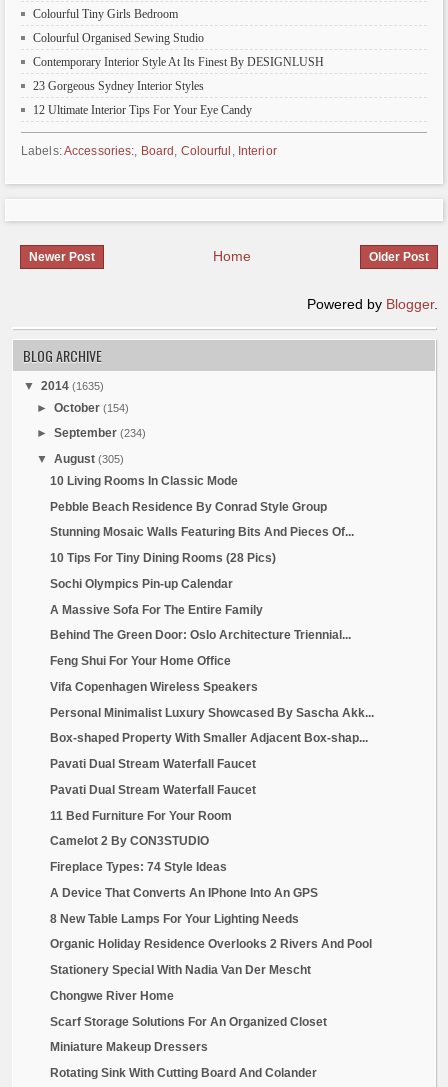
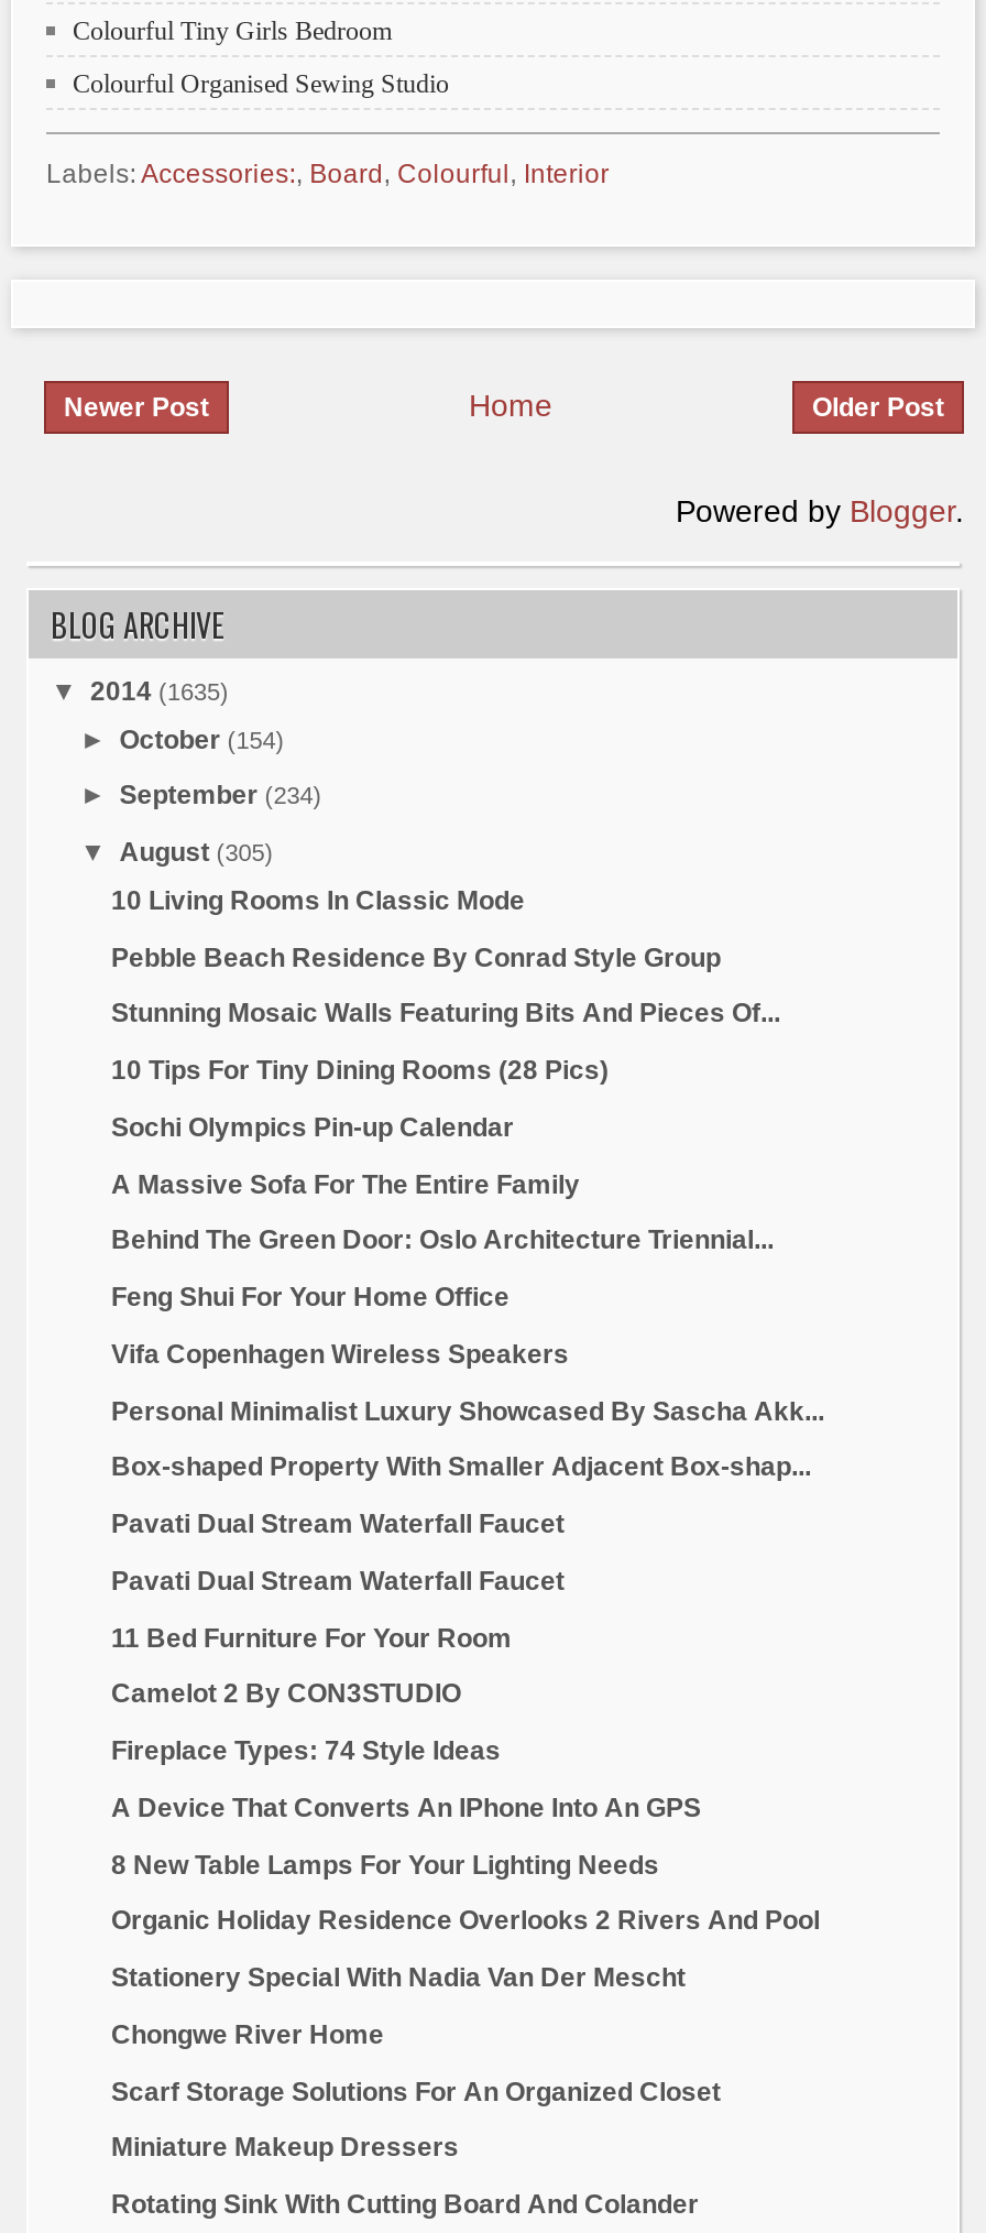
- Contemporary Interior Style At Its Finest By DESIGNLUSH
- 23 Gorgeous Sydney Interior Styles
- 12 Ultimate Interior Tips For Your Eye Candy
